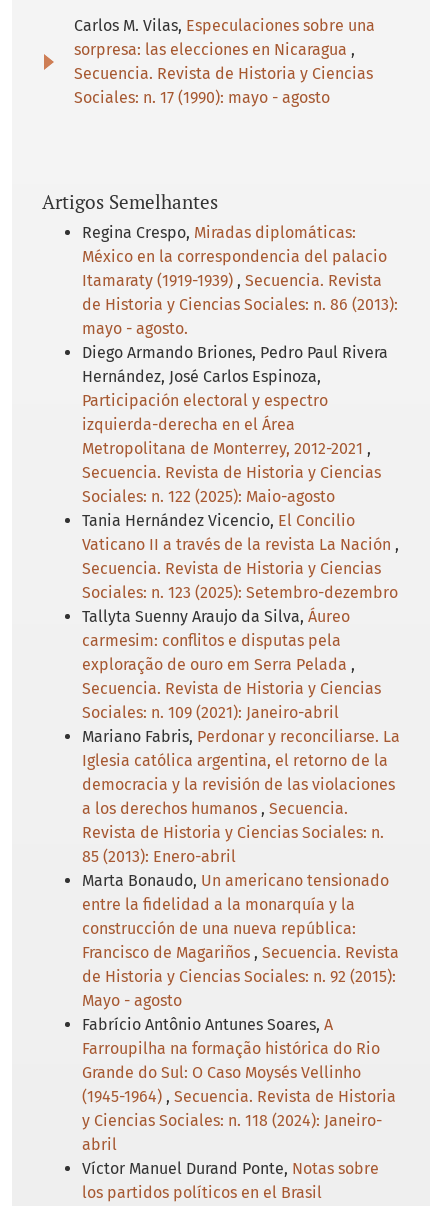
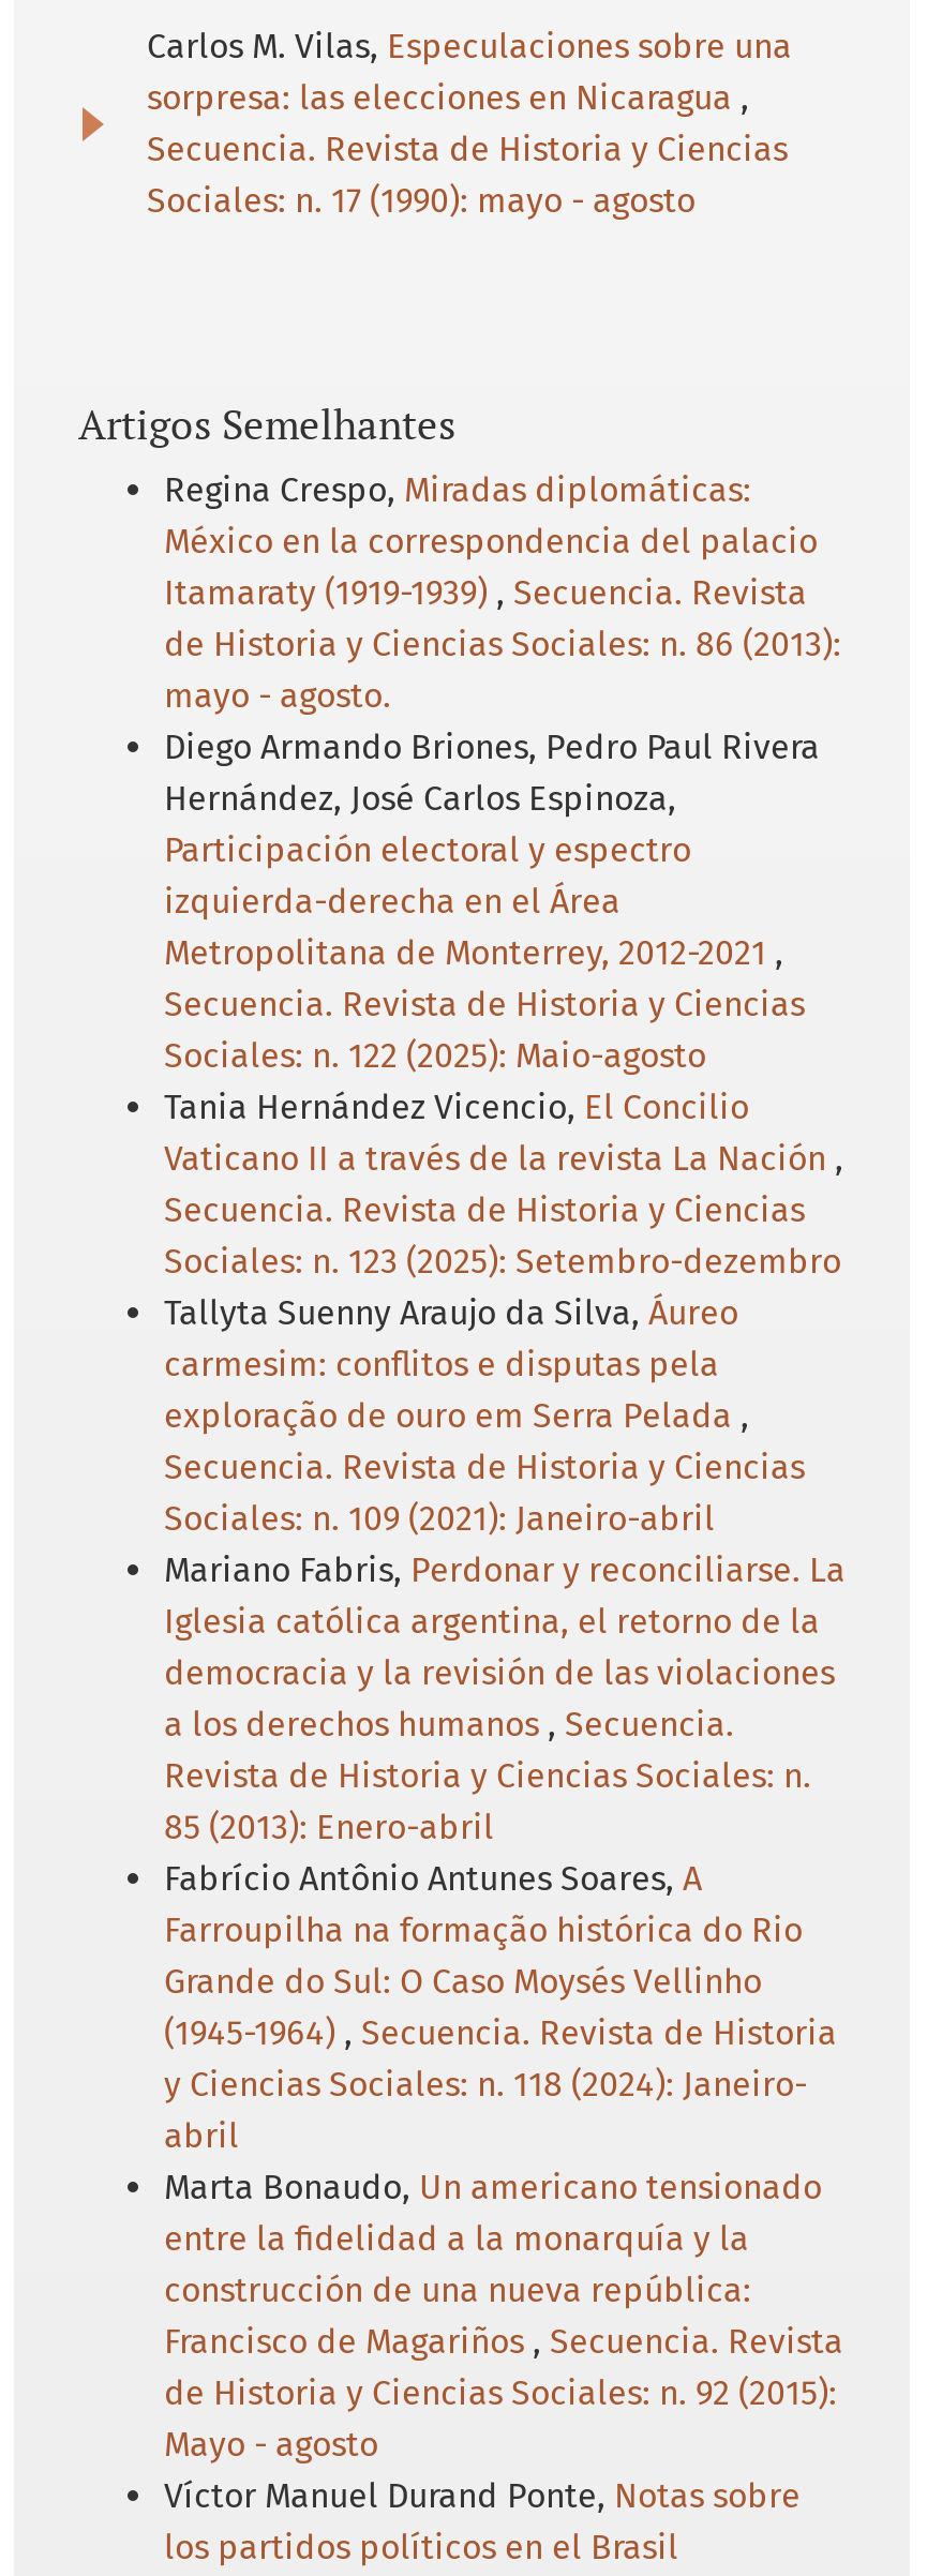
moved down: Marta Bonaudo, Un americano tensionado | entre la fidelidad a la monarquía y la | construcción de una nueva república: | Francisco de Magariños, Secuencia. Revista | de Historia y Ciencias Sociales: n. 92 (2015): | Mayo - agosto

moved up: Fabrício Antônio Antunes Soares, A | Farroupilha na formação histórica do Rio | Grande do Sul: O Caso Moysés Vellinho | (1945-1964), Secuencia. Revista de Historia | y Ciencias Sociales: n. 118 (2024): Janeiro- | abril
